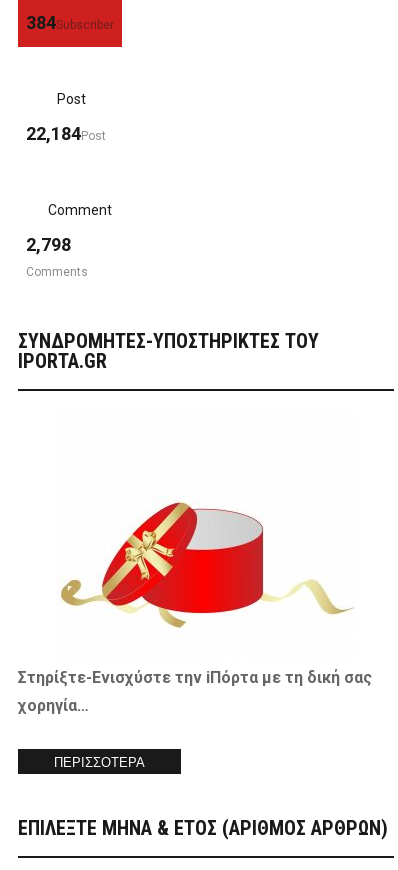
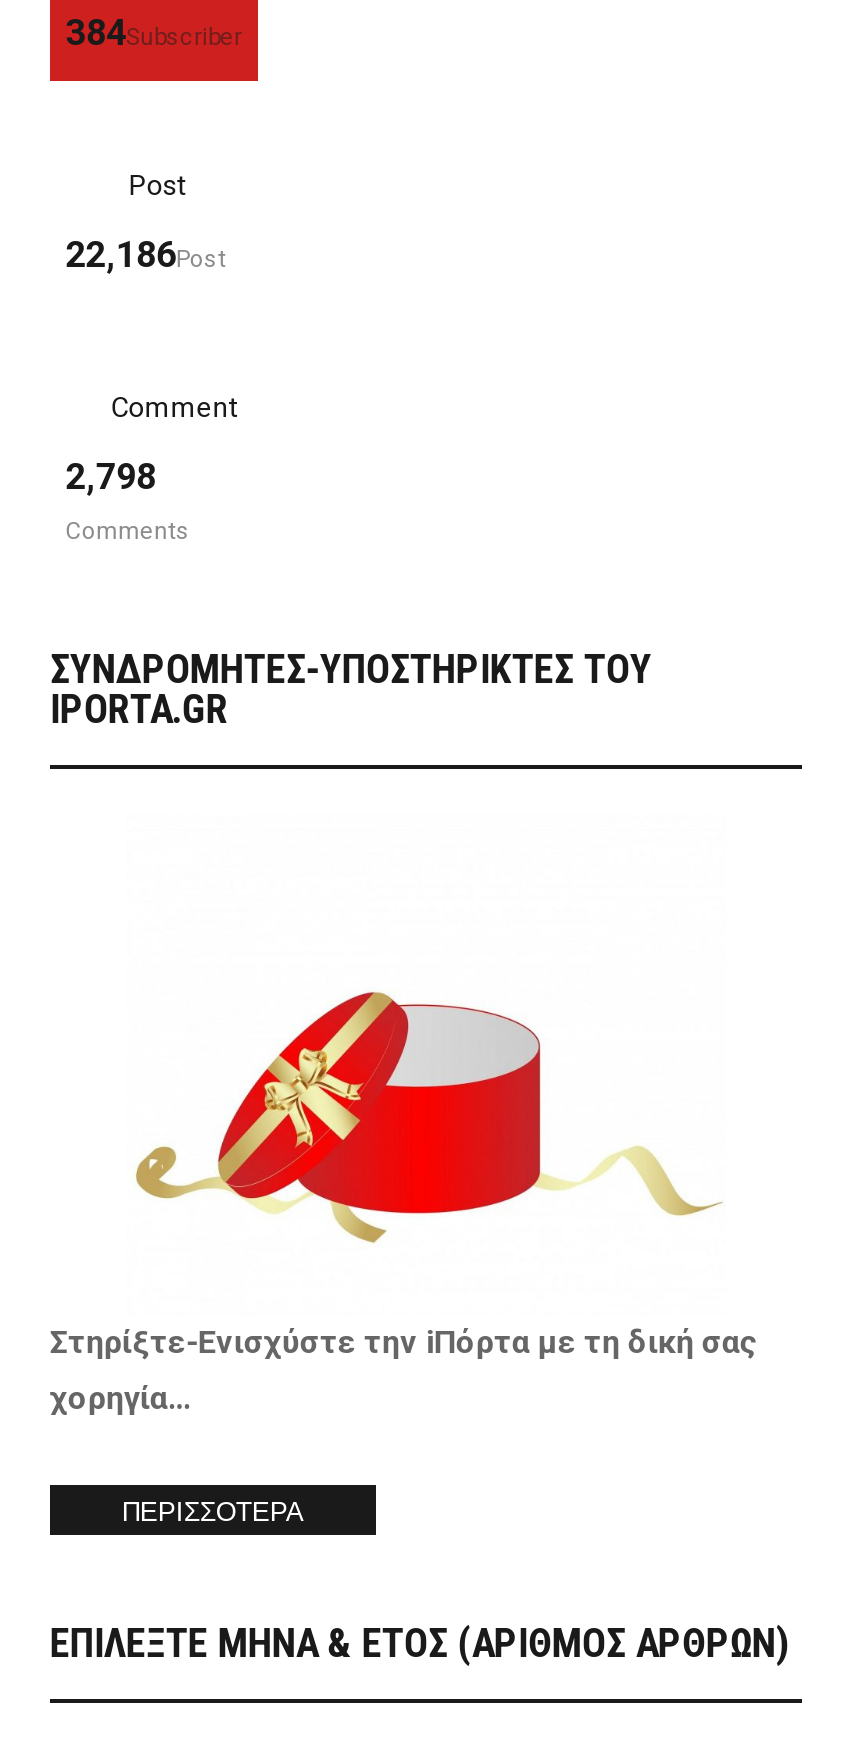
- 22,184Post
+ 22,186Post
